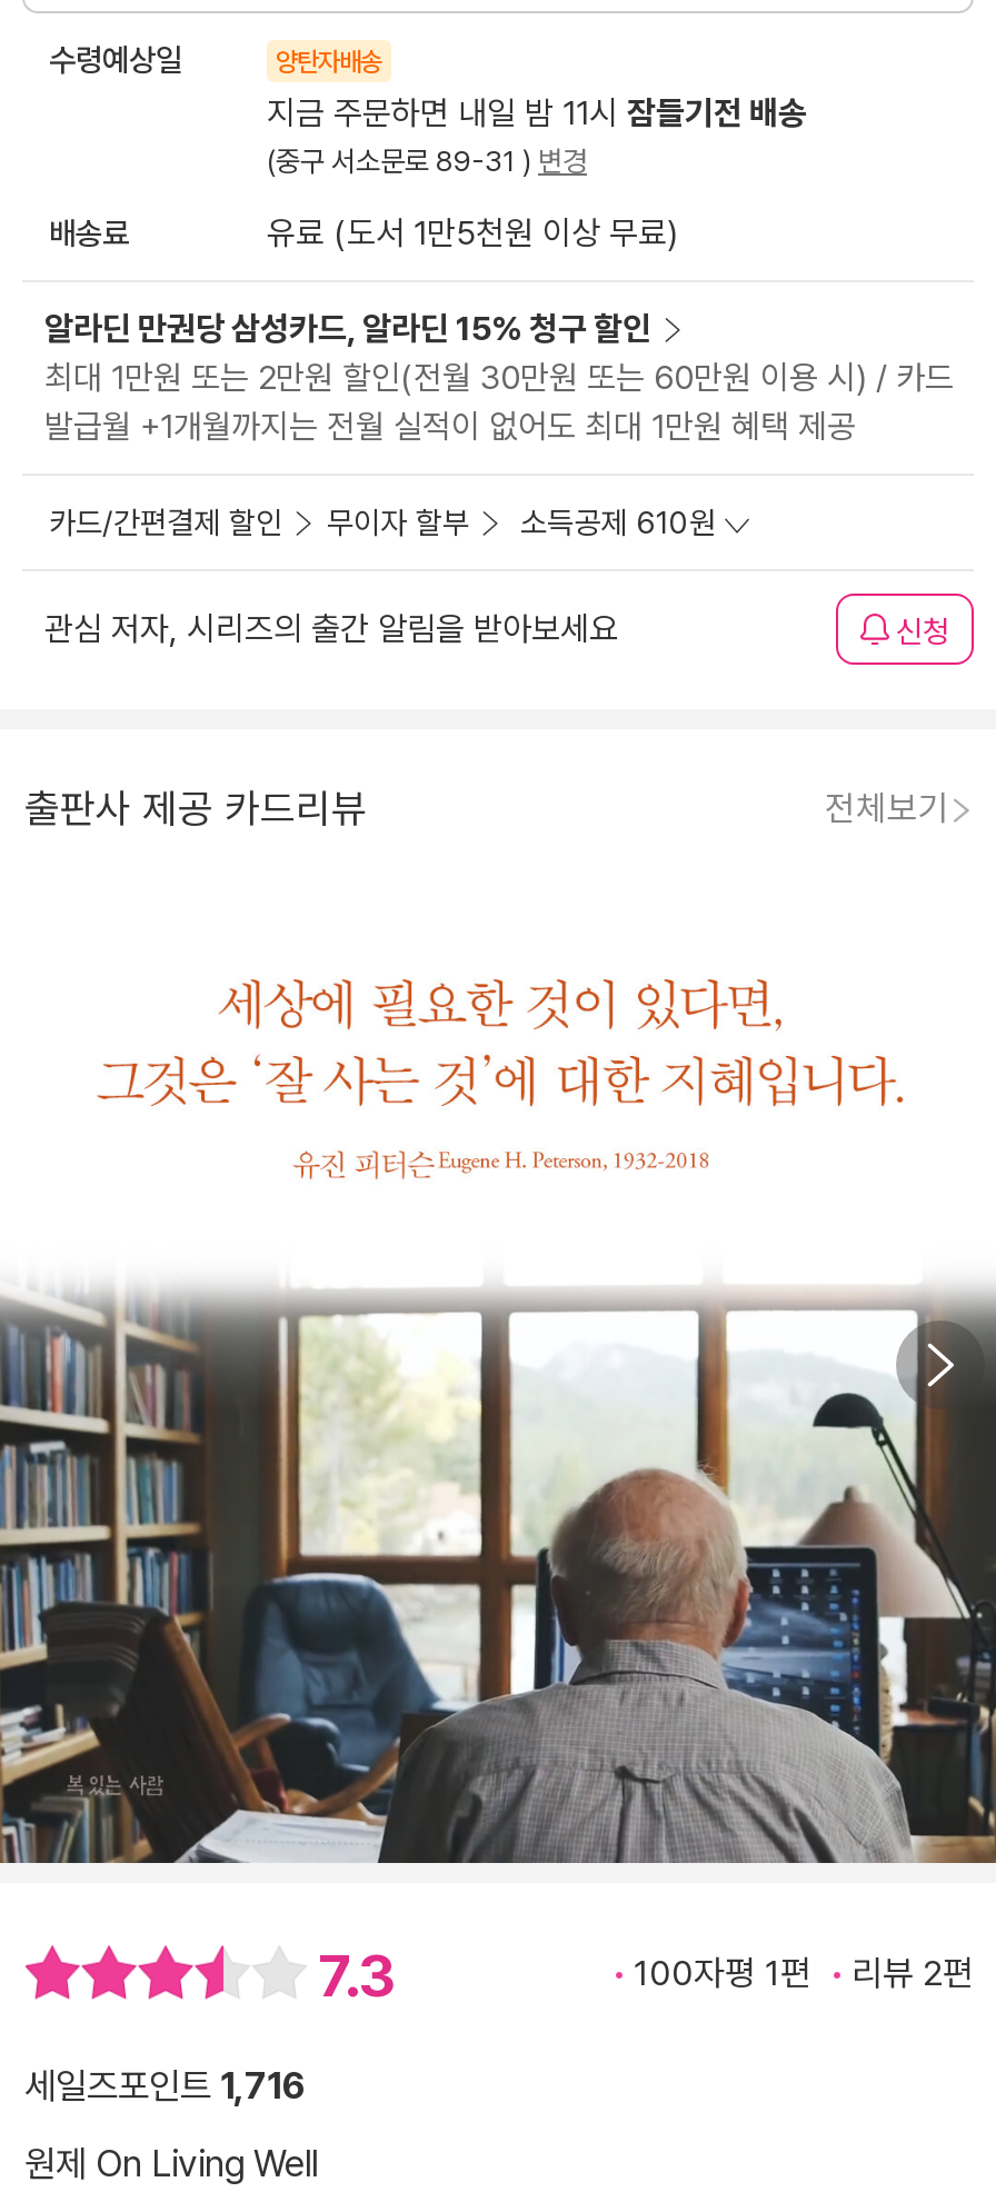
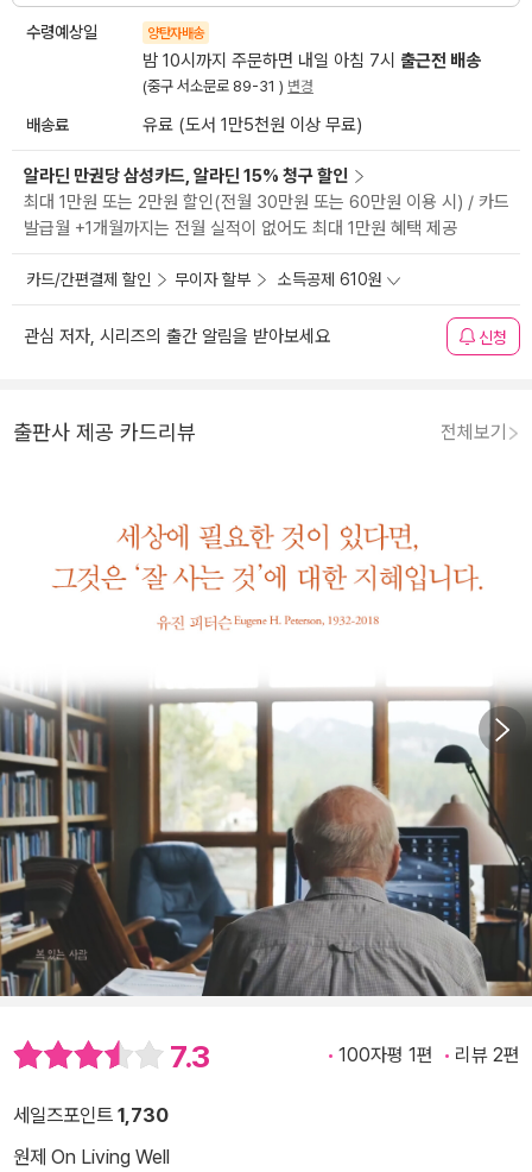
- 지금 주문하면 내일 밤 11시 잠들기전 배송
+ 밤 10시까지 주문하면 내일 아침 7시 출근전 배송

- 세일즈포인트 1,716
+ 세일즈포인트 1,730
